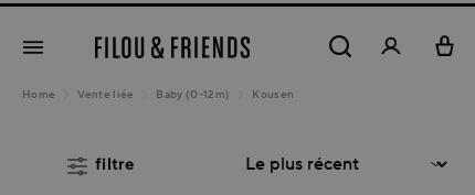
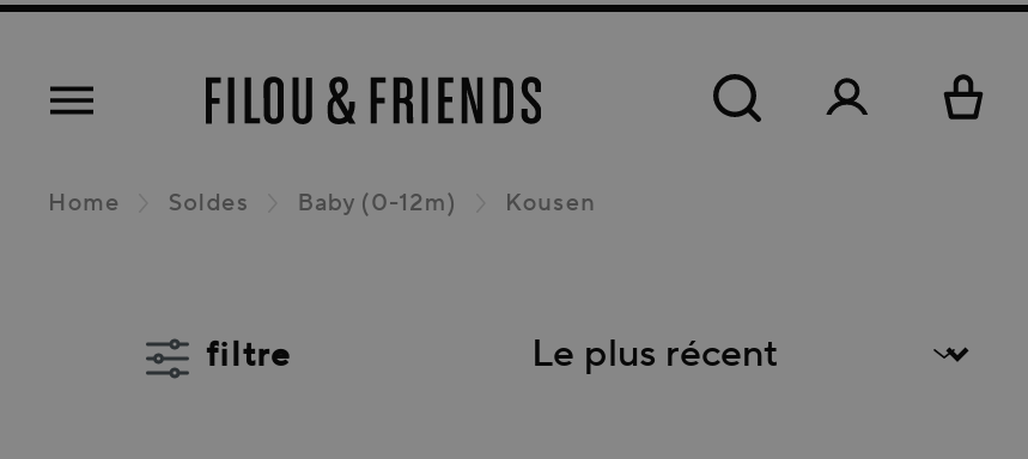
- Vente liée
+ Soldes
